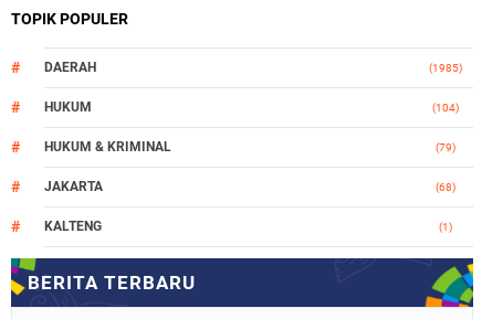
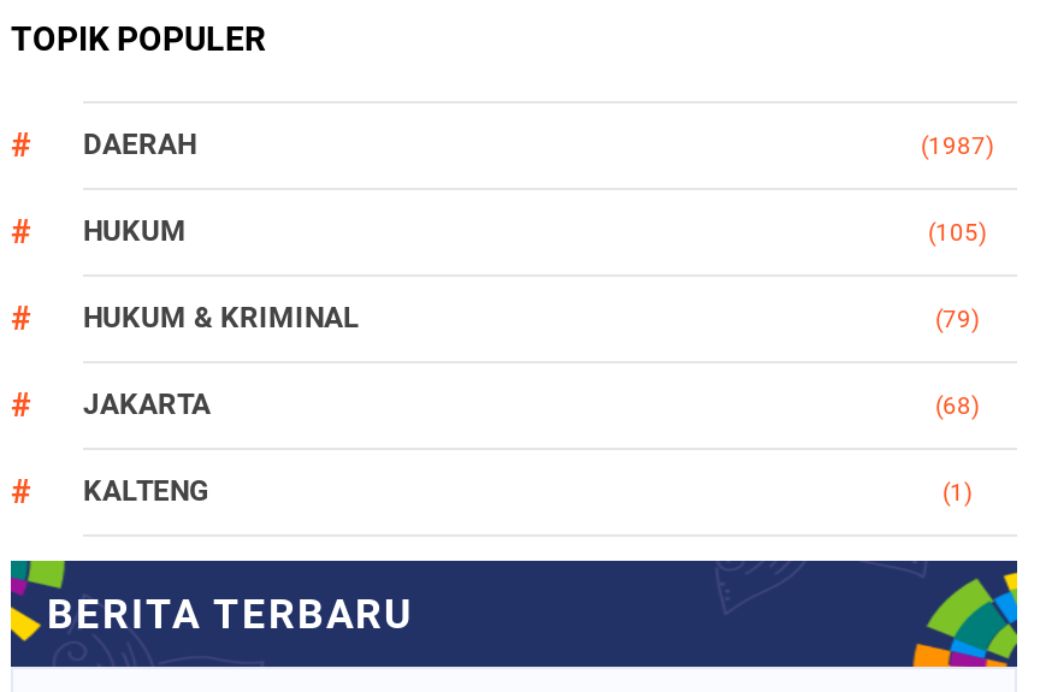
- (1985)
+ (1987)

- (104)
+ (105)
